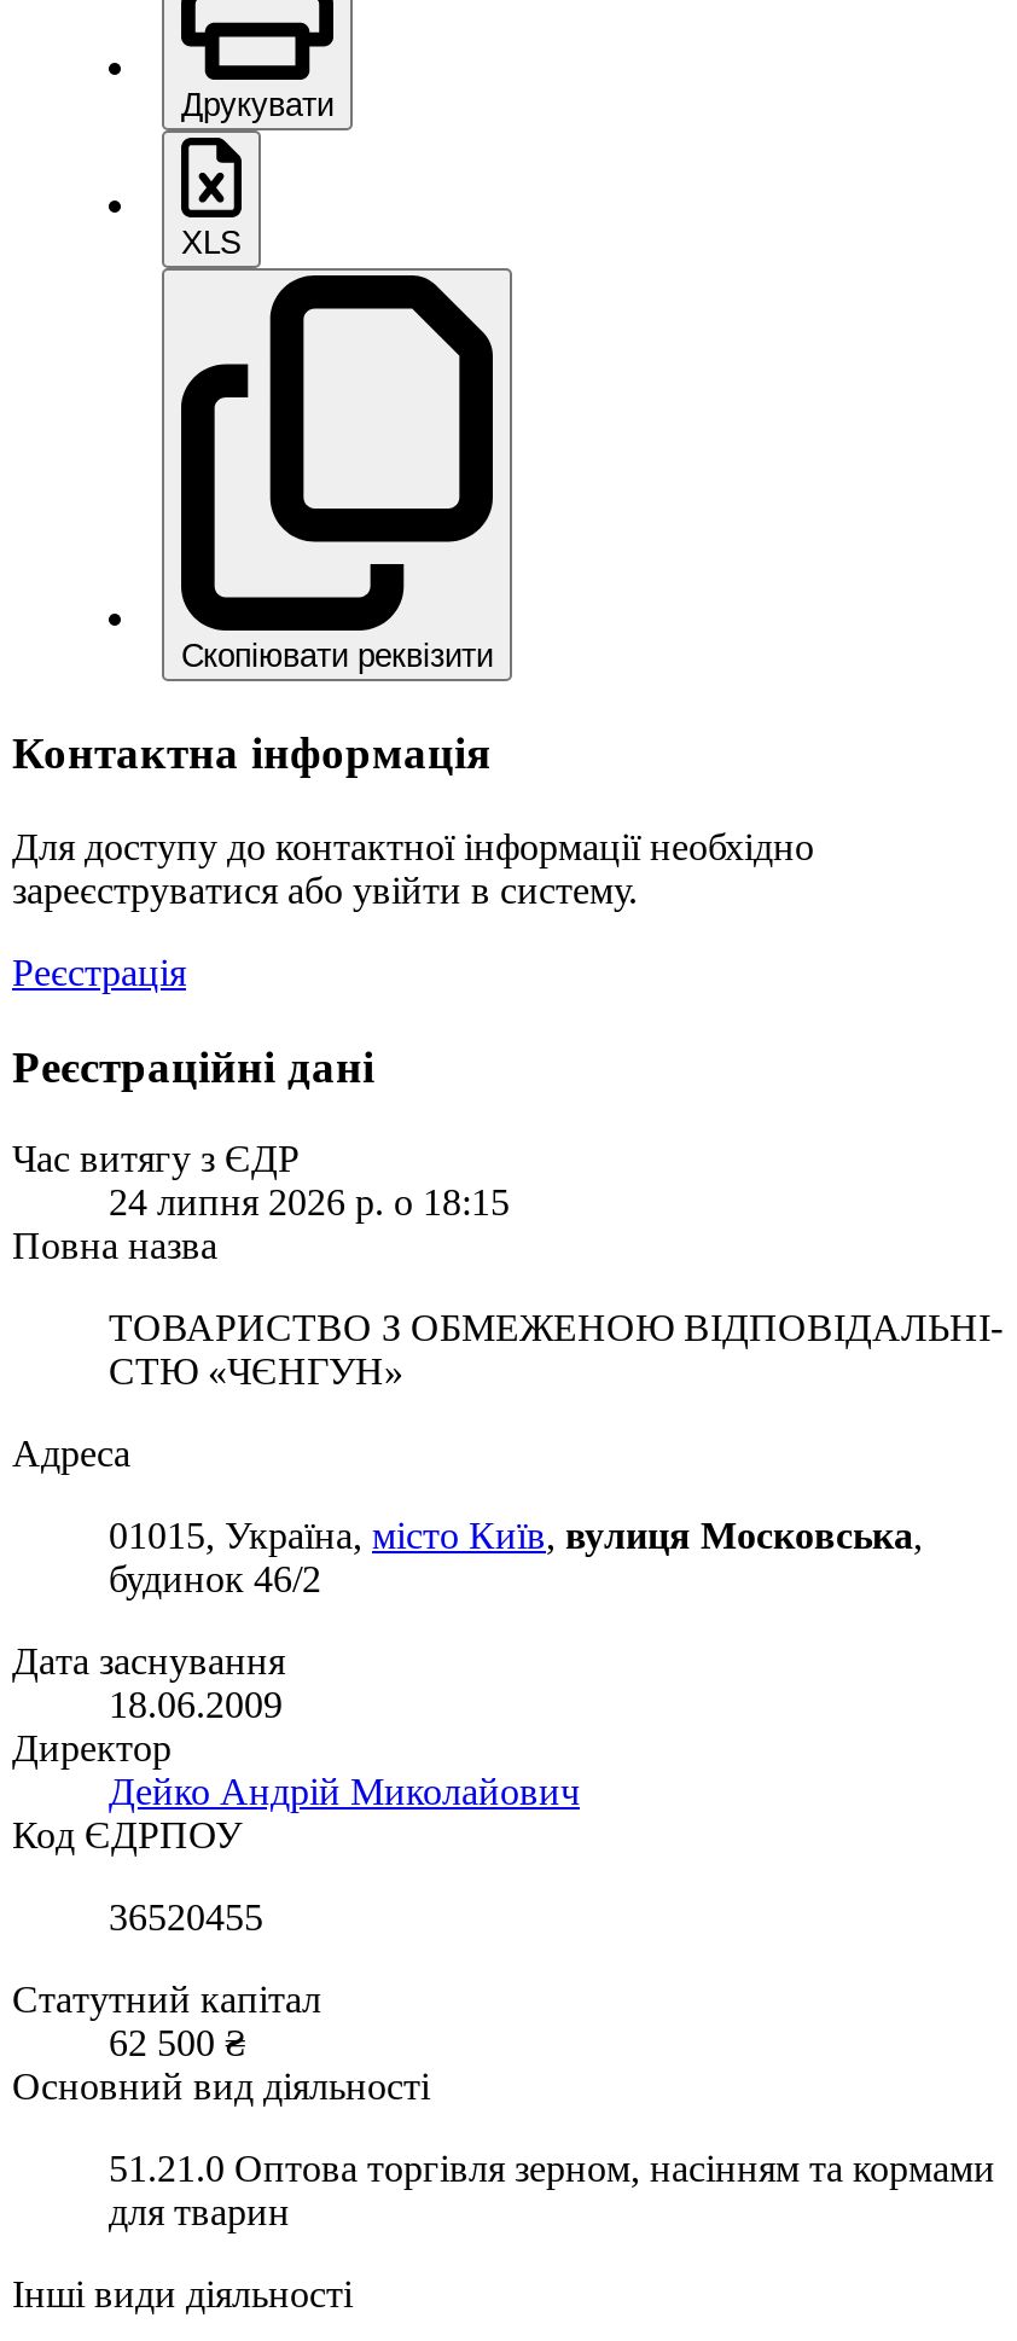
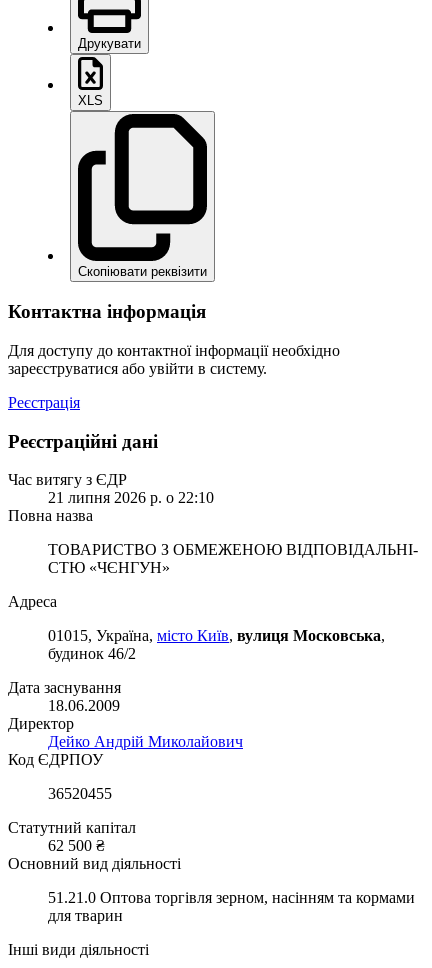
- 24 липня 2026 р. о 18:15
+ 21 липня 2026 р. о 22:10
